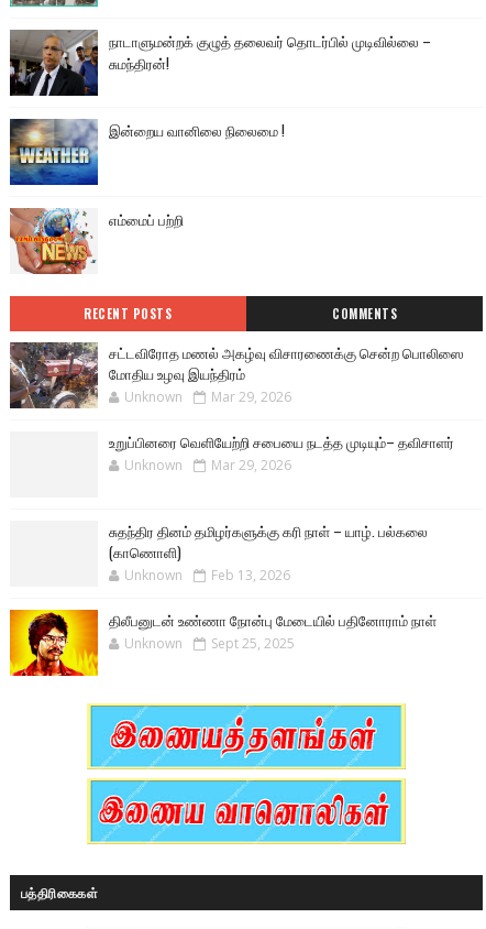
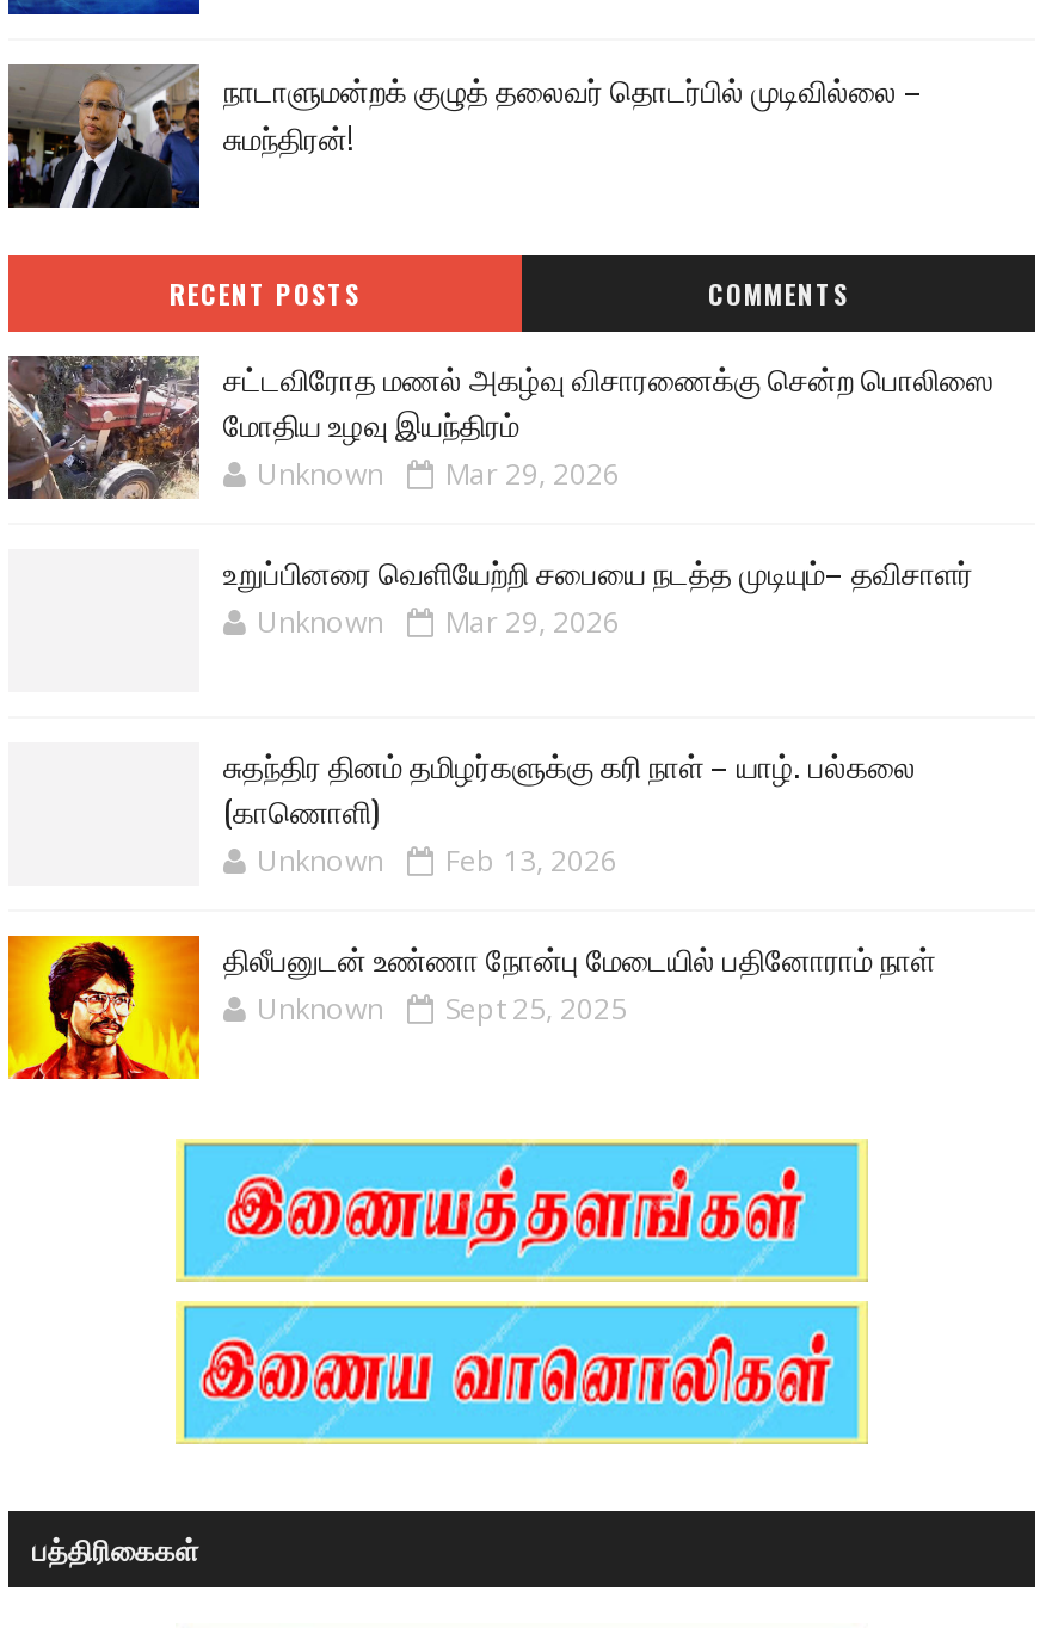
- [image]
- இன்றைய வானிலை நிலைமை !

- [image]
- எம்மைப் பற்றி
